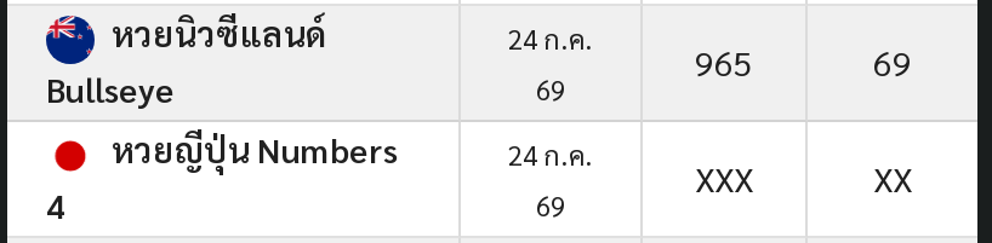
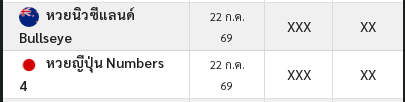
- 24 ก.ค.
+ 22 ก.ค.

- 965
- 69
+ XXX
+ XX

- 24 ก.ค.
+ 22 ก.ค.
